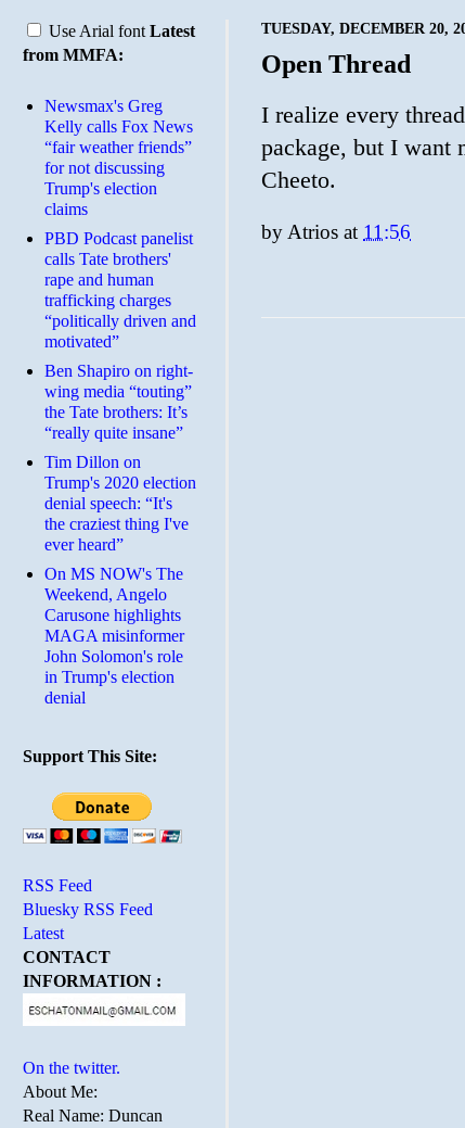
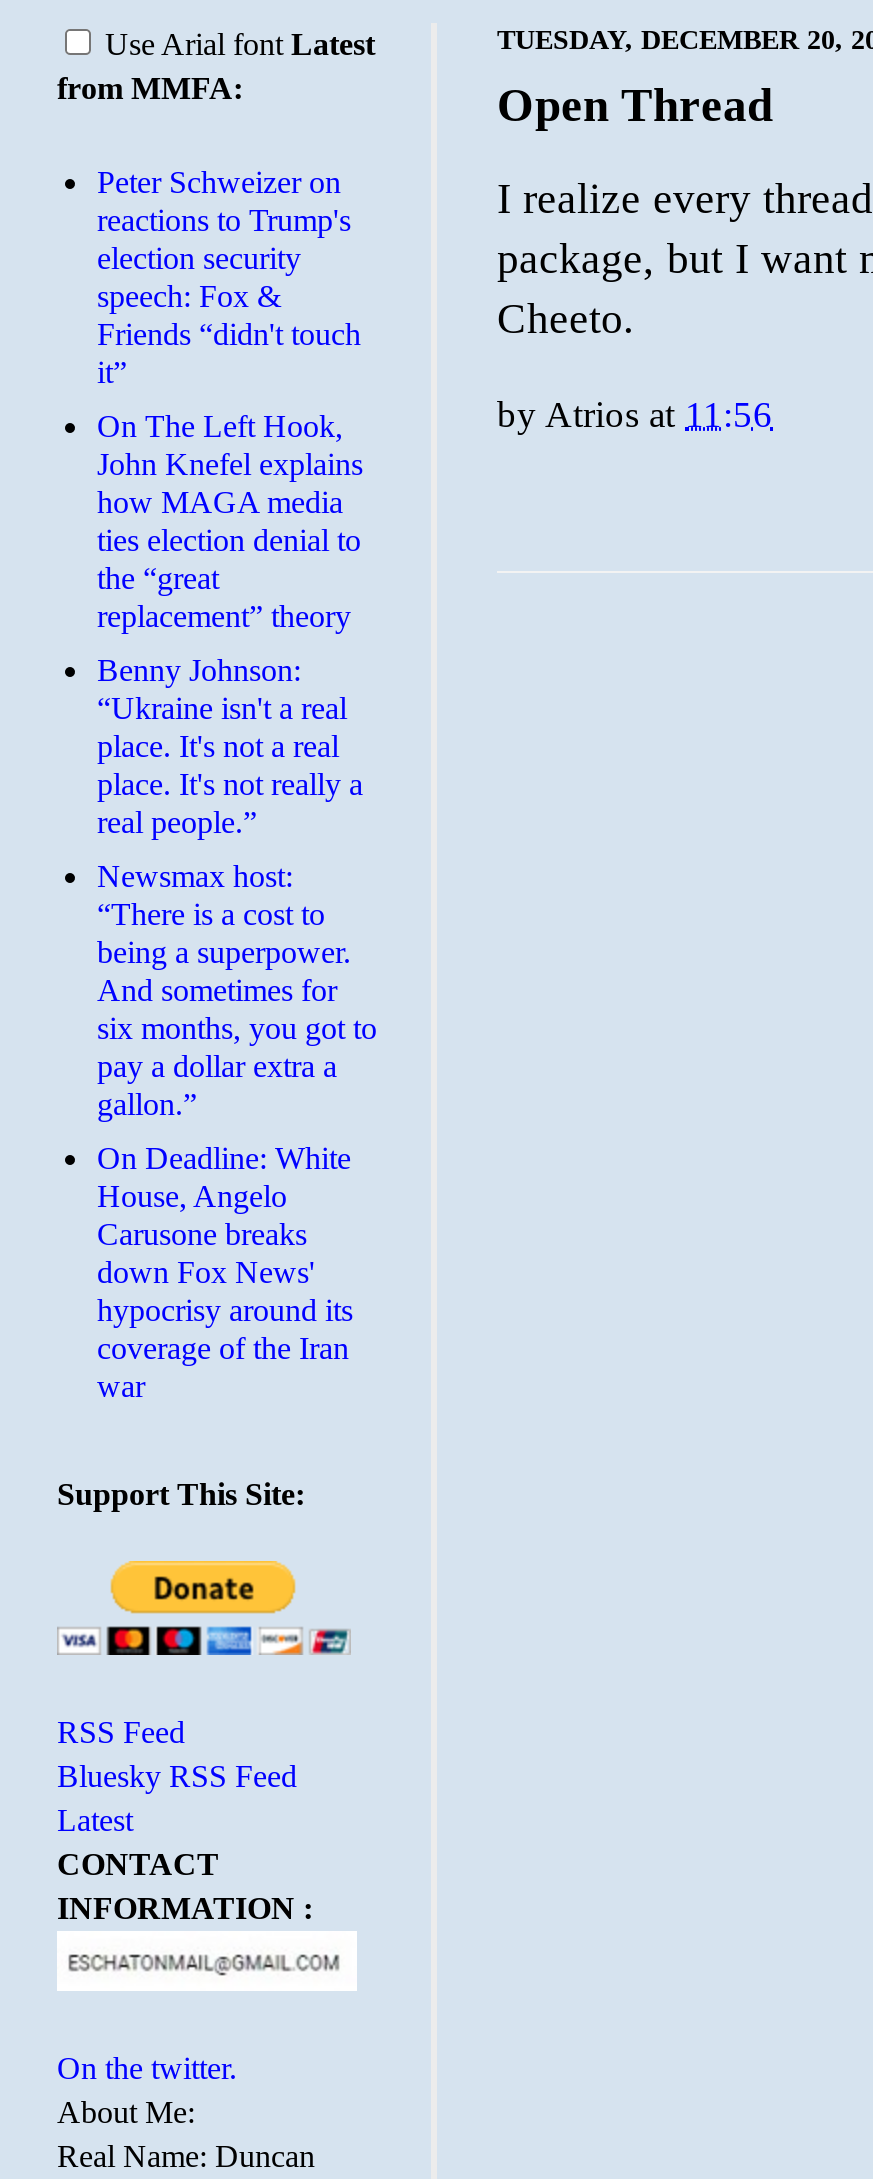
- Newsmax's Greg
- Kelly calls Fox News
- “fair weather friends”
- for not discussing
- Trump's election
- claims
+ Peter Schweizer on
+ reactions to Trump's
+ election security
+ speech: Fox &
+ Friends “didn't touch
+ it”

- PBD Podcast panelist
- calls Tate brothers'
- rape and human
- trafficking charges
- “politically driven and
- motivated”
+ On The Left Hook,
+ John Knefel explains
+ how MAGA media
+ ties election denial to
+ the “great
+ replacement” theory

- Ben Shapiro on right-
- wing media “touting”
- the Tate brothers: It’s
- “really quite insane”
+ Benny Johnson:
+ “Ukraine isn't a real
+ place. It's not a real
+ place. It's not really a
+ real people.”

- Tim Dillon on
- Trump's 2020 election
- denial speech: “It's
- the craziest thing I've
- ever heard”
+ Newsmax host:
+ “There is a cost to
+ being a superpower.
+ And sometimes for
+ six months, you got to
+ pay a dollar extra a
+ gallon.”

- On MS NOW's The
- Weekend, Angelo
- Carusone highlights
- MAGA misinformer
- John Solomon's role
- in Trump's election
- denial
+ On Deadline: White
+ House, Angelo
+ Carusone breaks
+ down Fox News'
+ hypocrisy around its
+ coverage of the Iran
+ war
